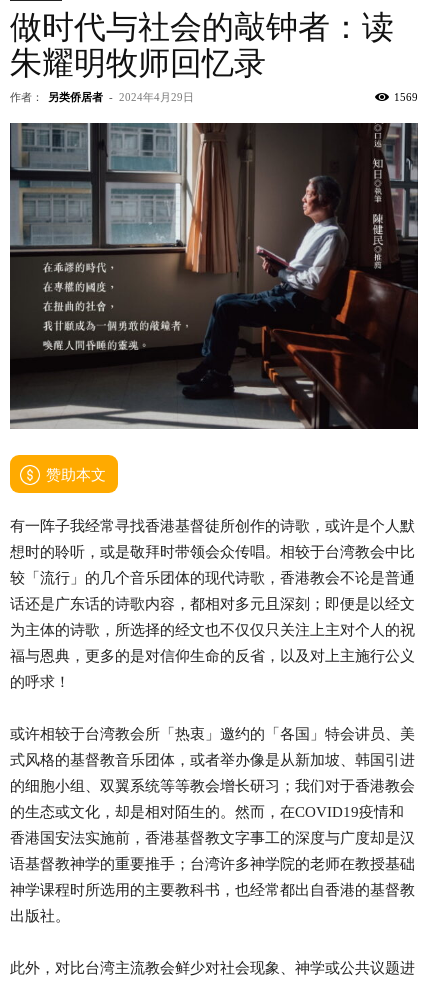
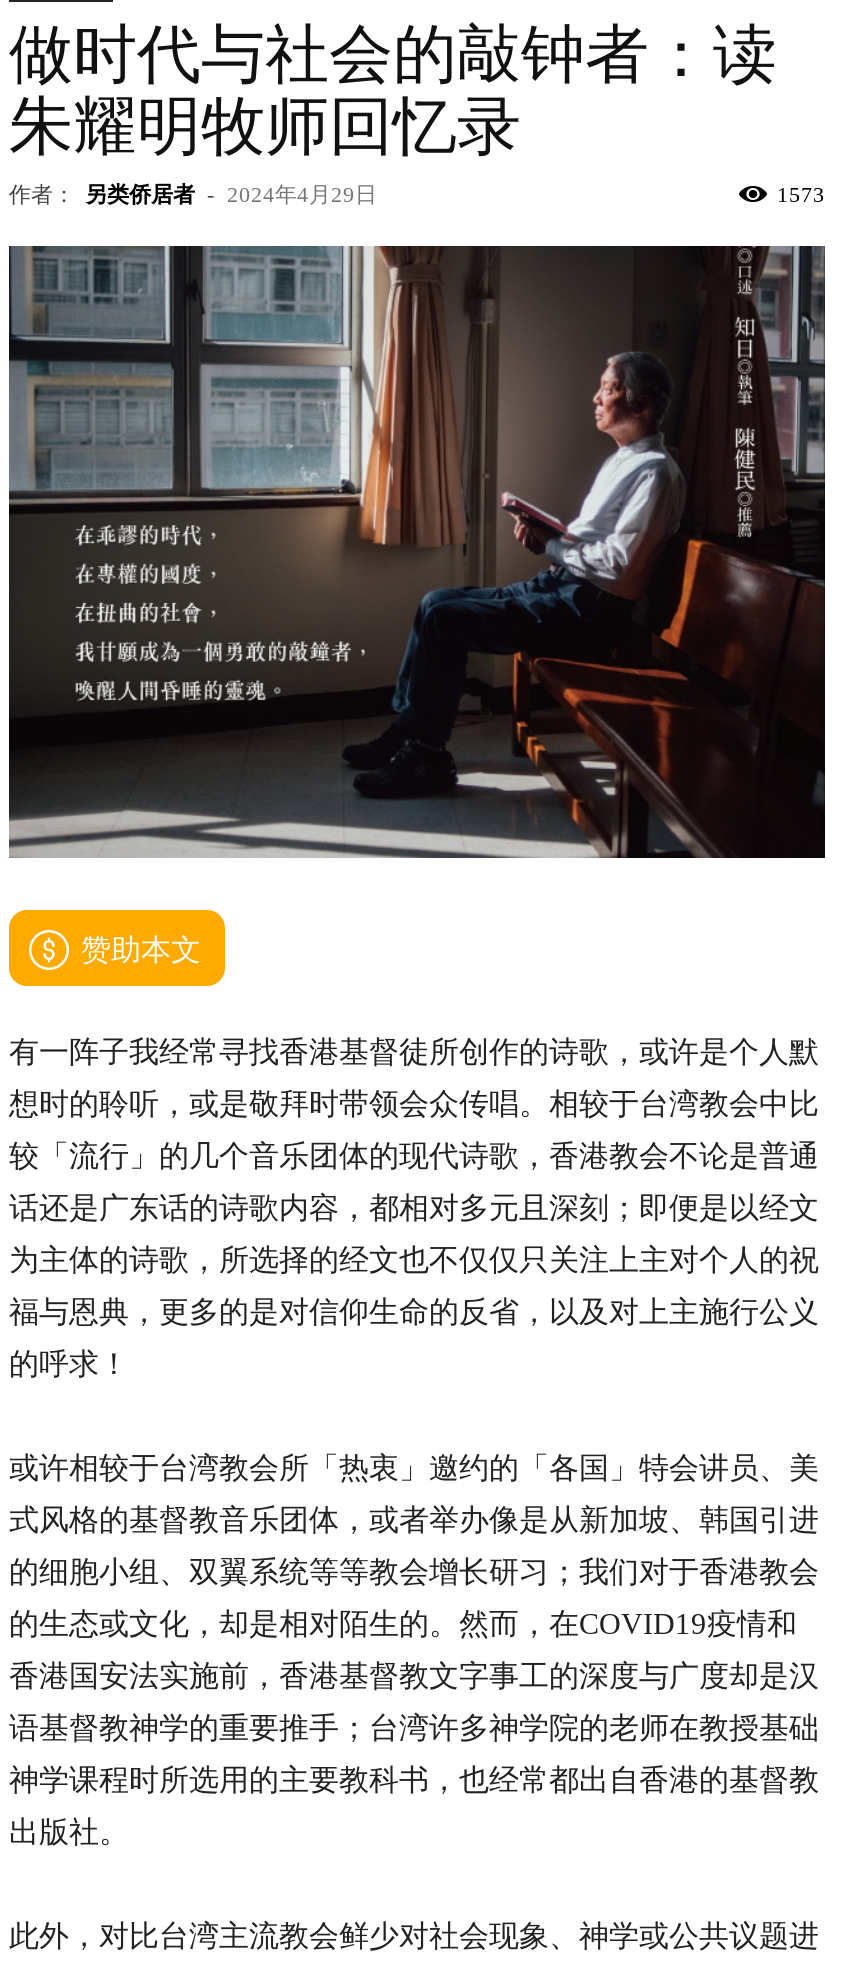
- 1569
+ 1573
